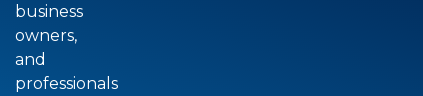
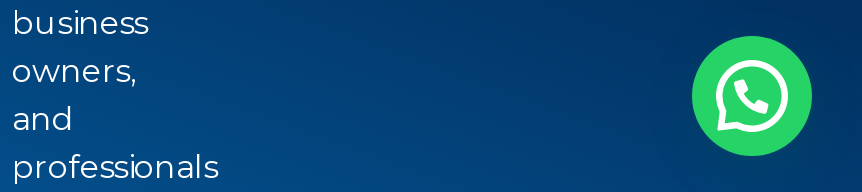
+ [image]
